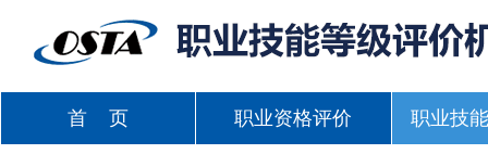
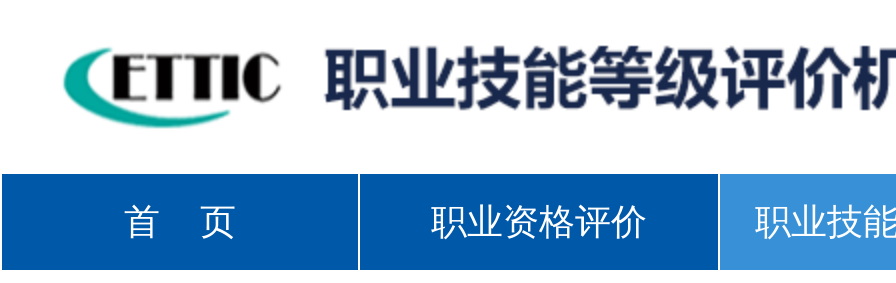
- [image]
+ [image]
